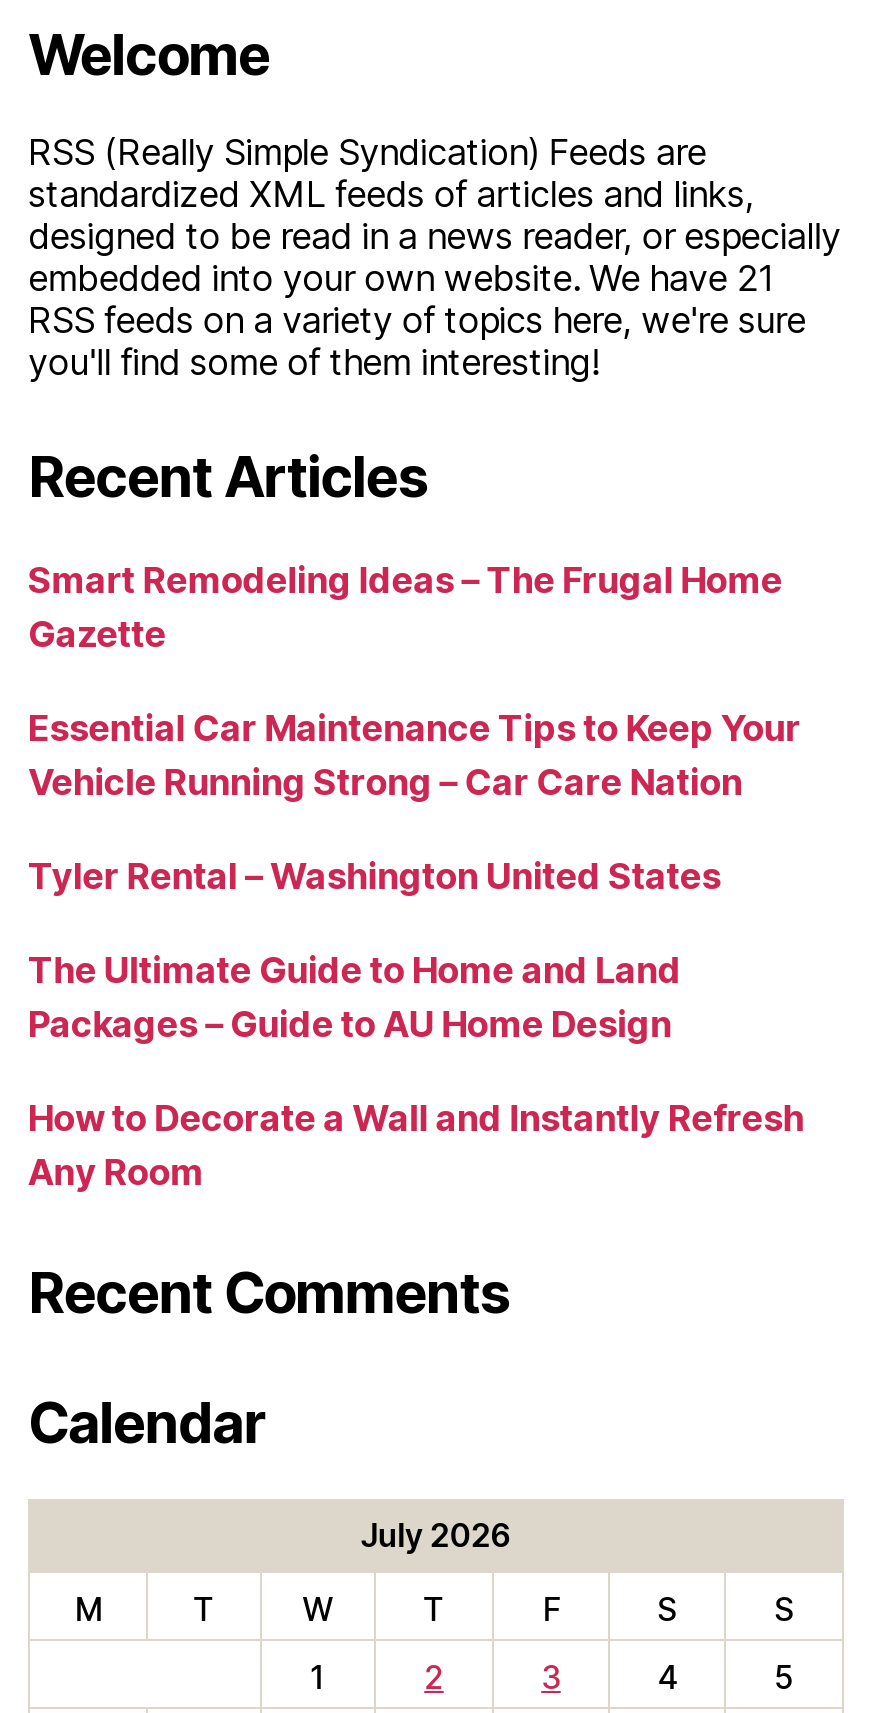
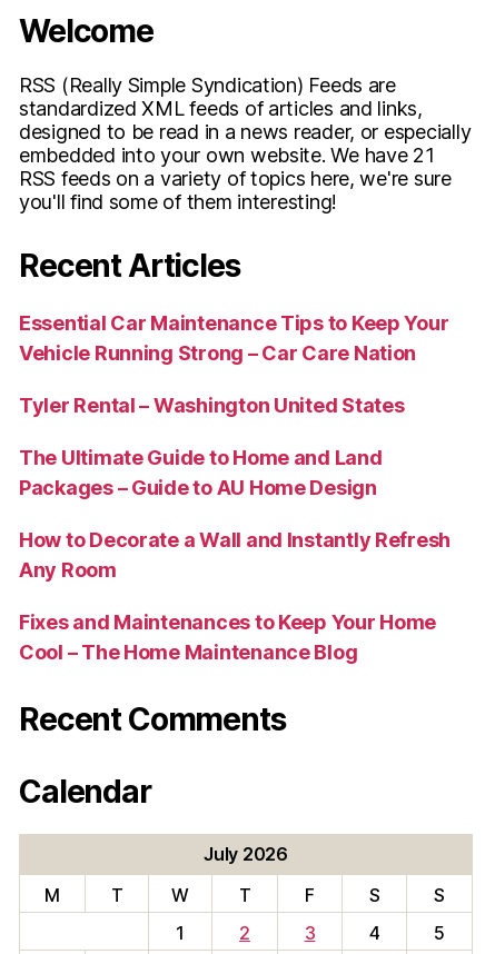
- Smart Remodeling Ideas – The Frugal Home
- Gazette

moved up: Essential Car Maintenance Tips to Keep Your | Vehicle Running Strong – Car Care Nation | Tyler Rental – Washington United States | The Ultimate Guide to Home and Land | Packages – Guide to AU Home Design | How to Decorate a Wall and Instantly Refresh | Any Room

+ Fixes and Maintenances to Keep Your Home
+ Cool – The Home Maintenance Blog
